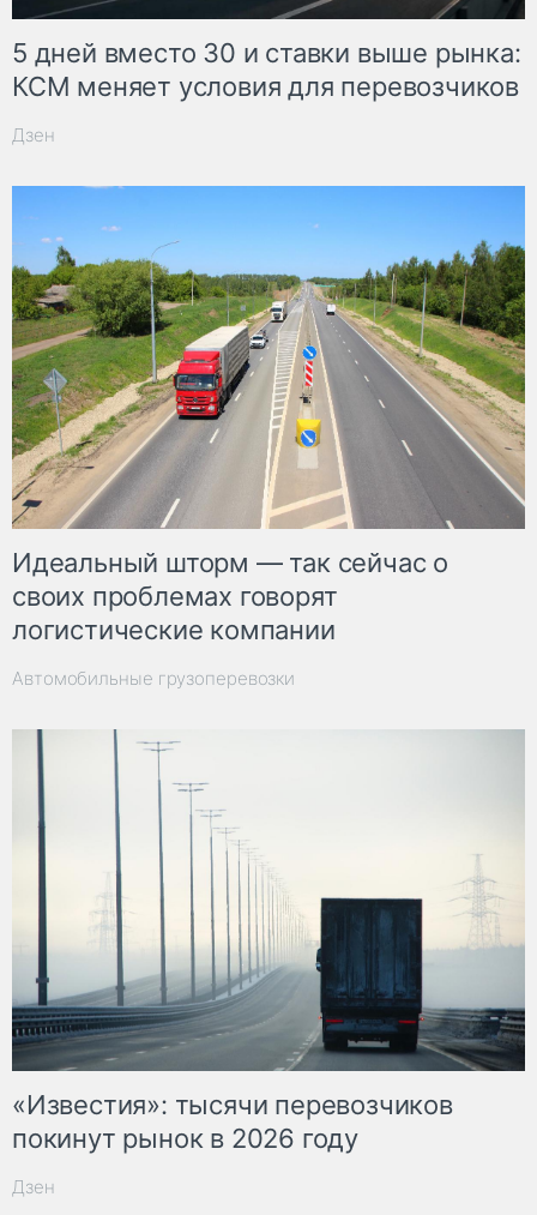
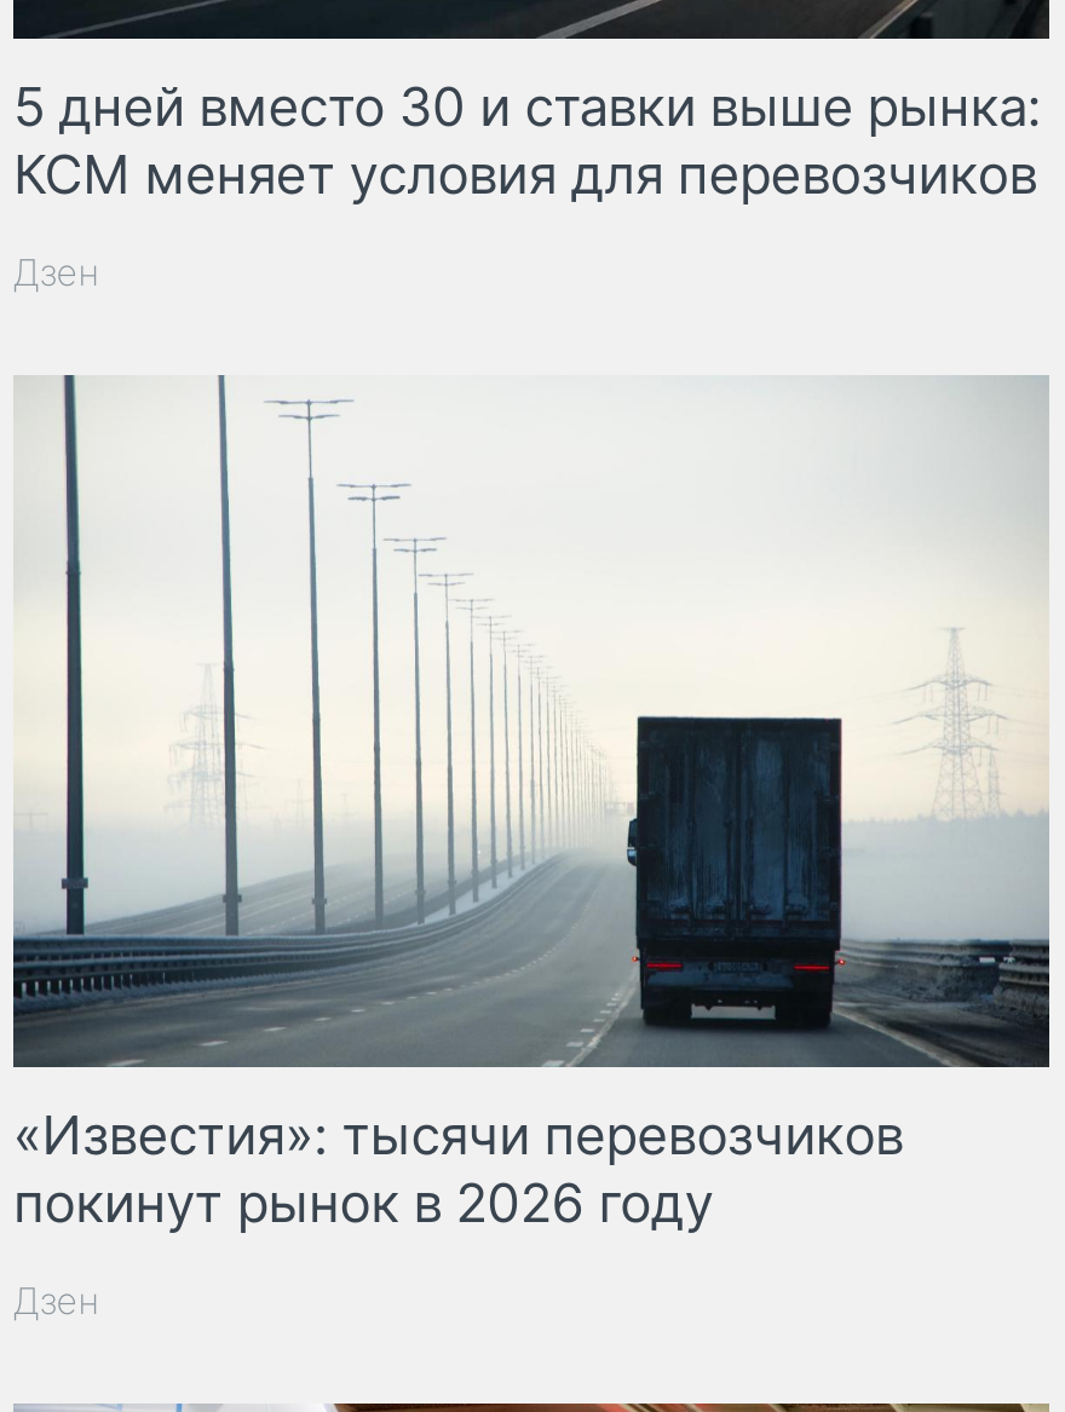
- [image]
- Идеальный шторм — так сейчас о
- своих проблемах говорят
- логистические компании
- Автомобильные грузоперевозки
